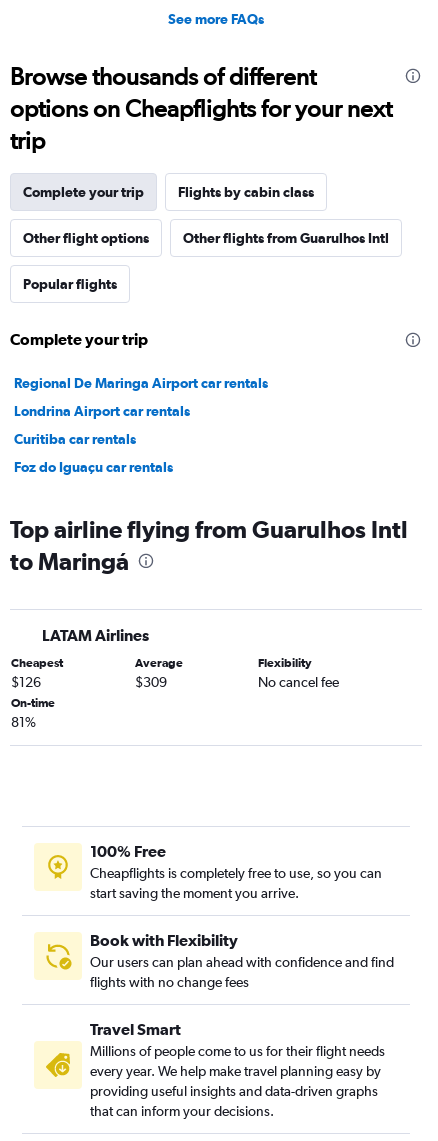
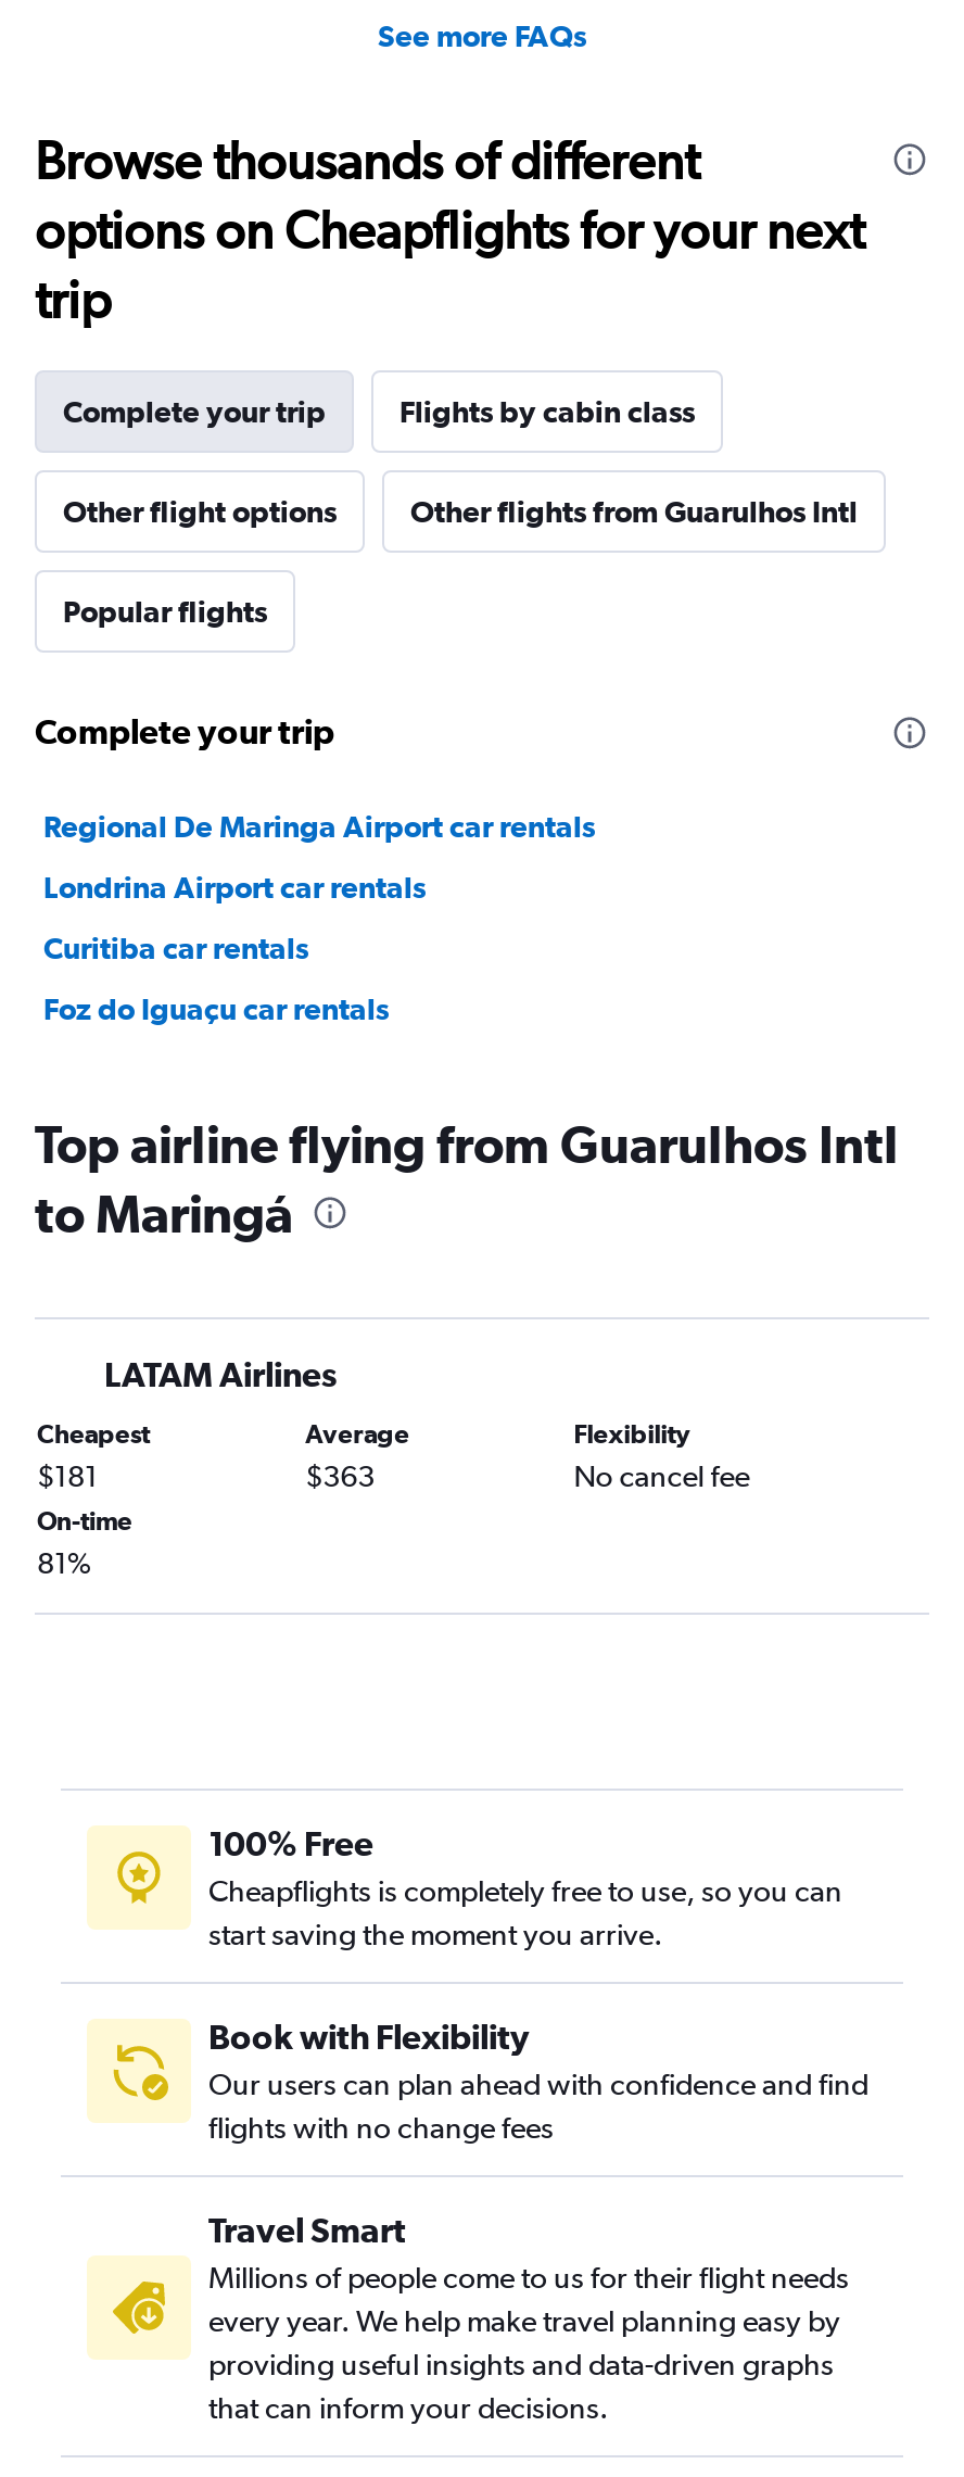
- $126
+ $181

- $309
+ $363
